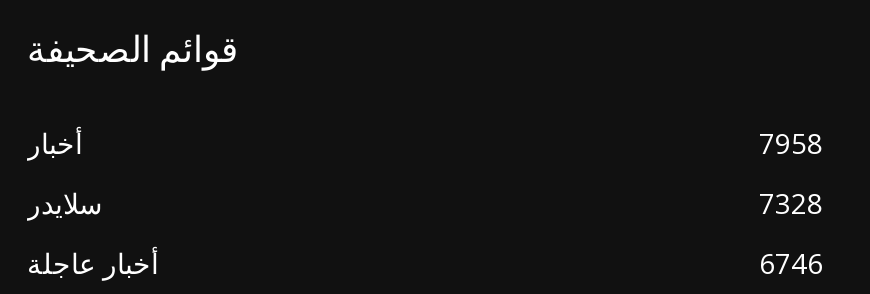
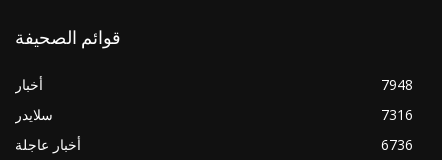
- 7958
+ 7948

- 7328
+ 7316

- 6746
+ 6736
